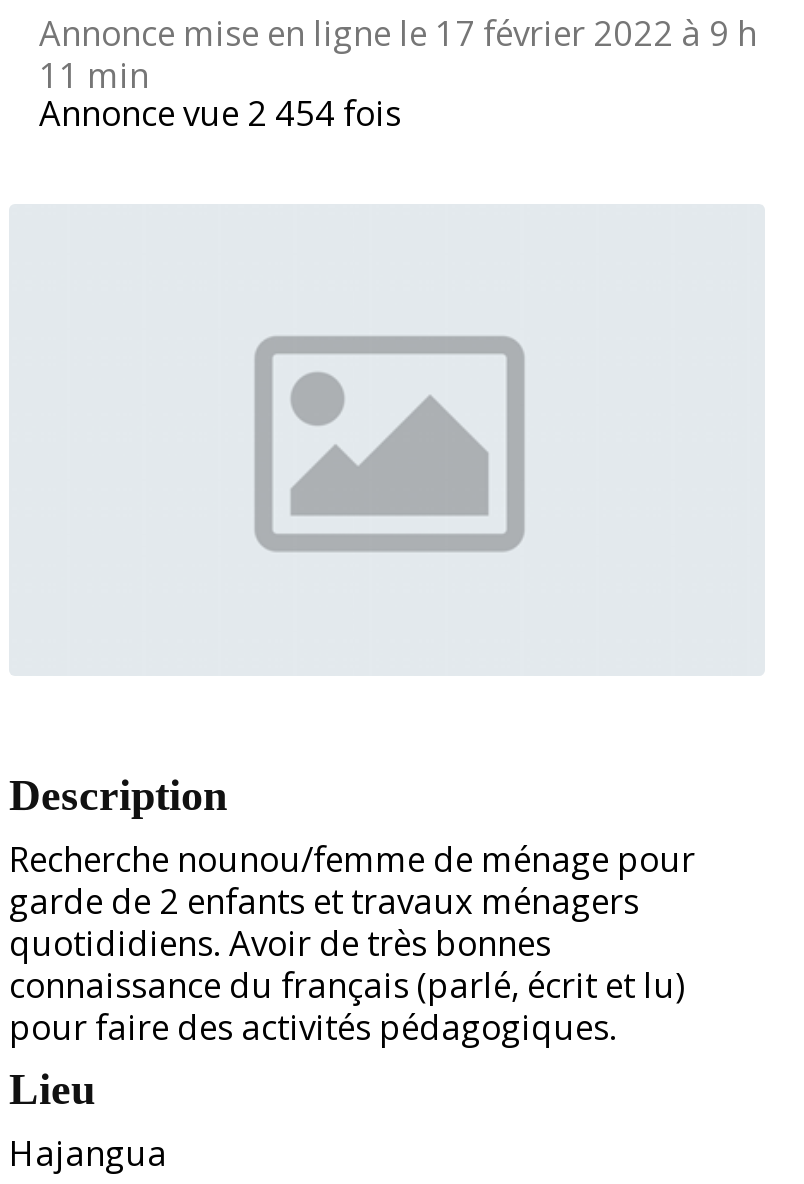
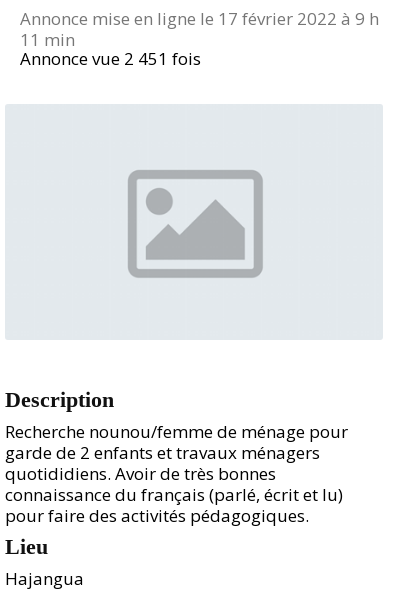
- Annonce vue 2 454 fois
+ Annonce vue 2 451 fois
